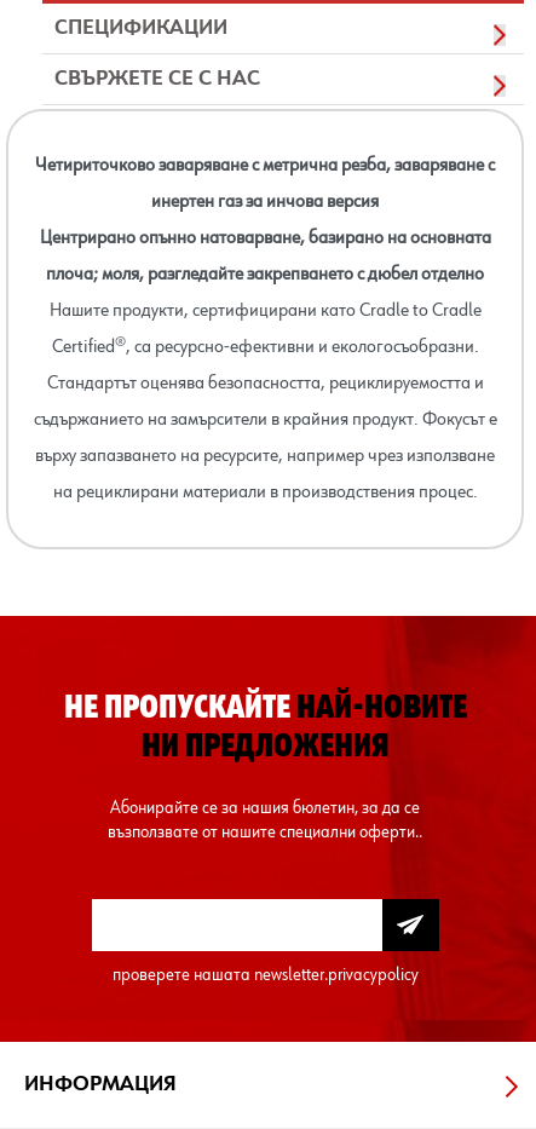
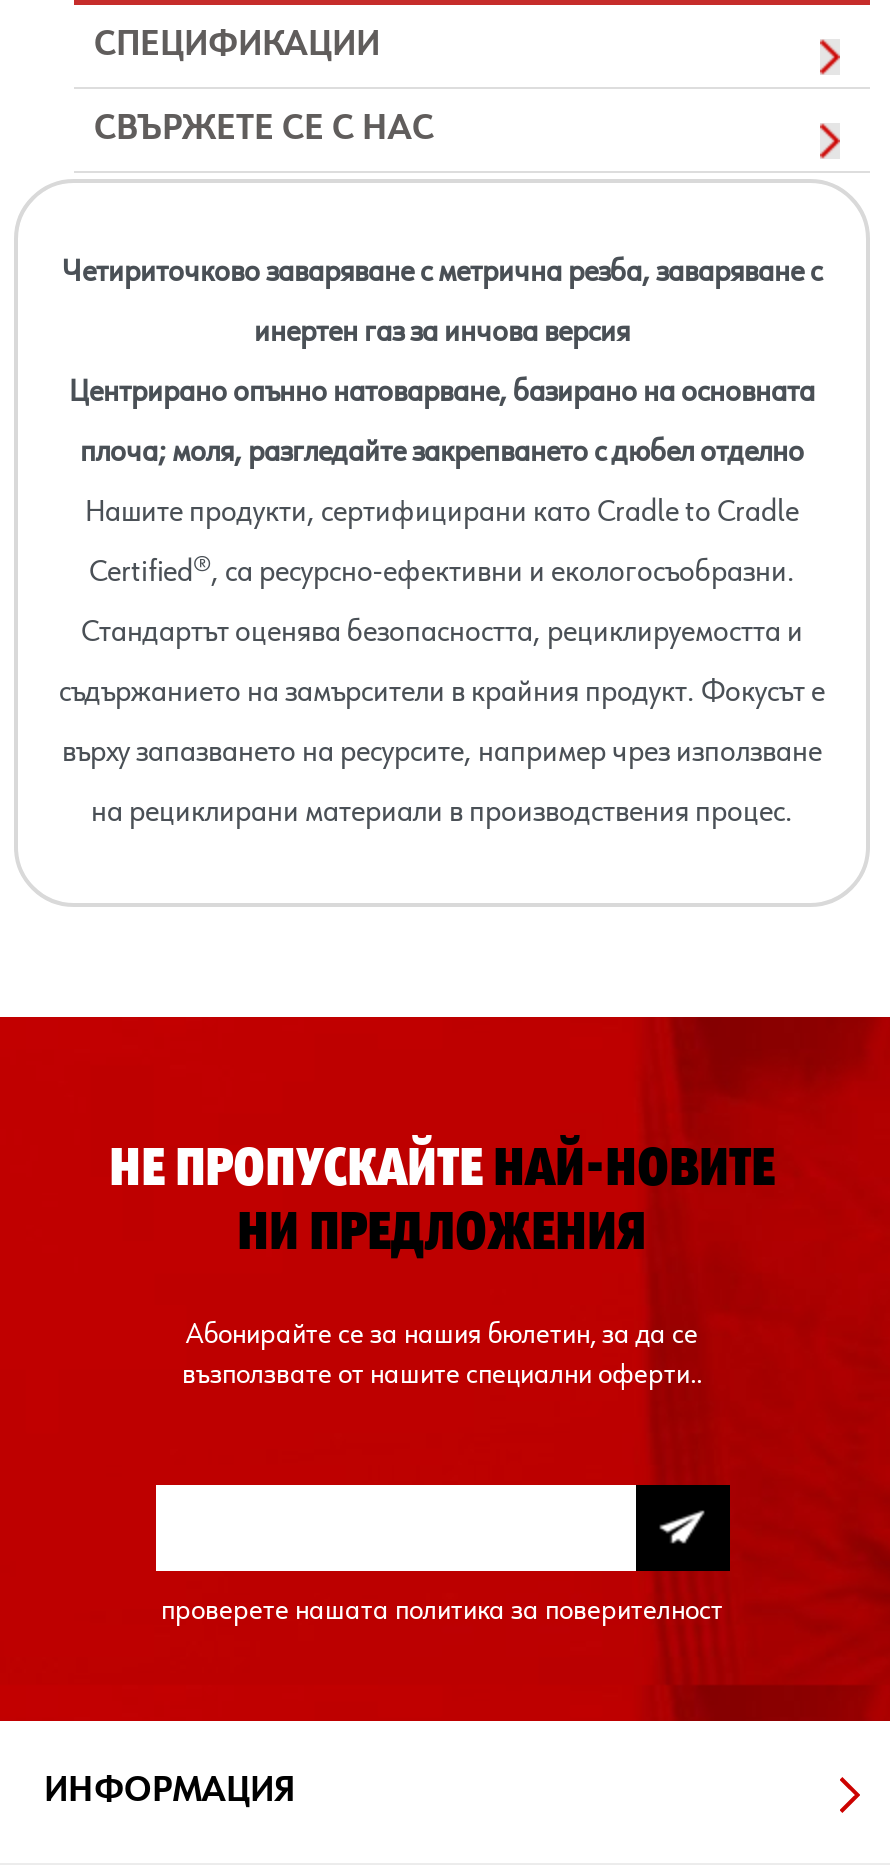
- проверете нашата newsletter.privacypolicy
+ проверете нашата политика за поверителност
